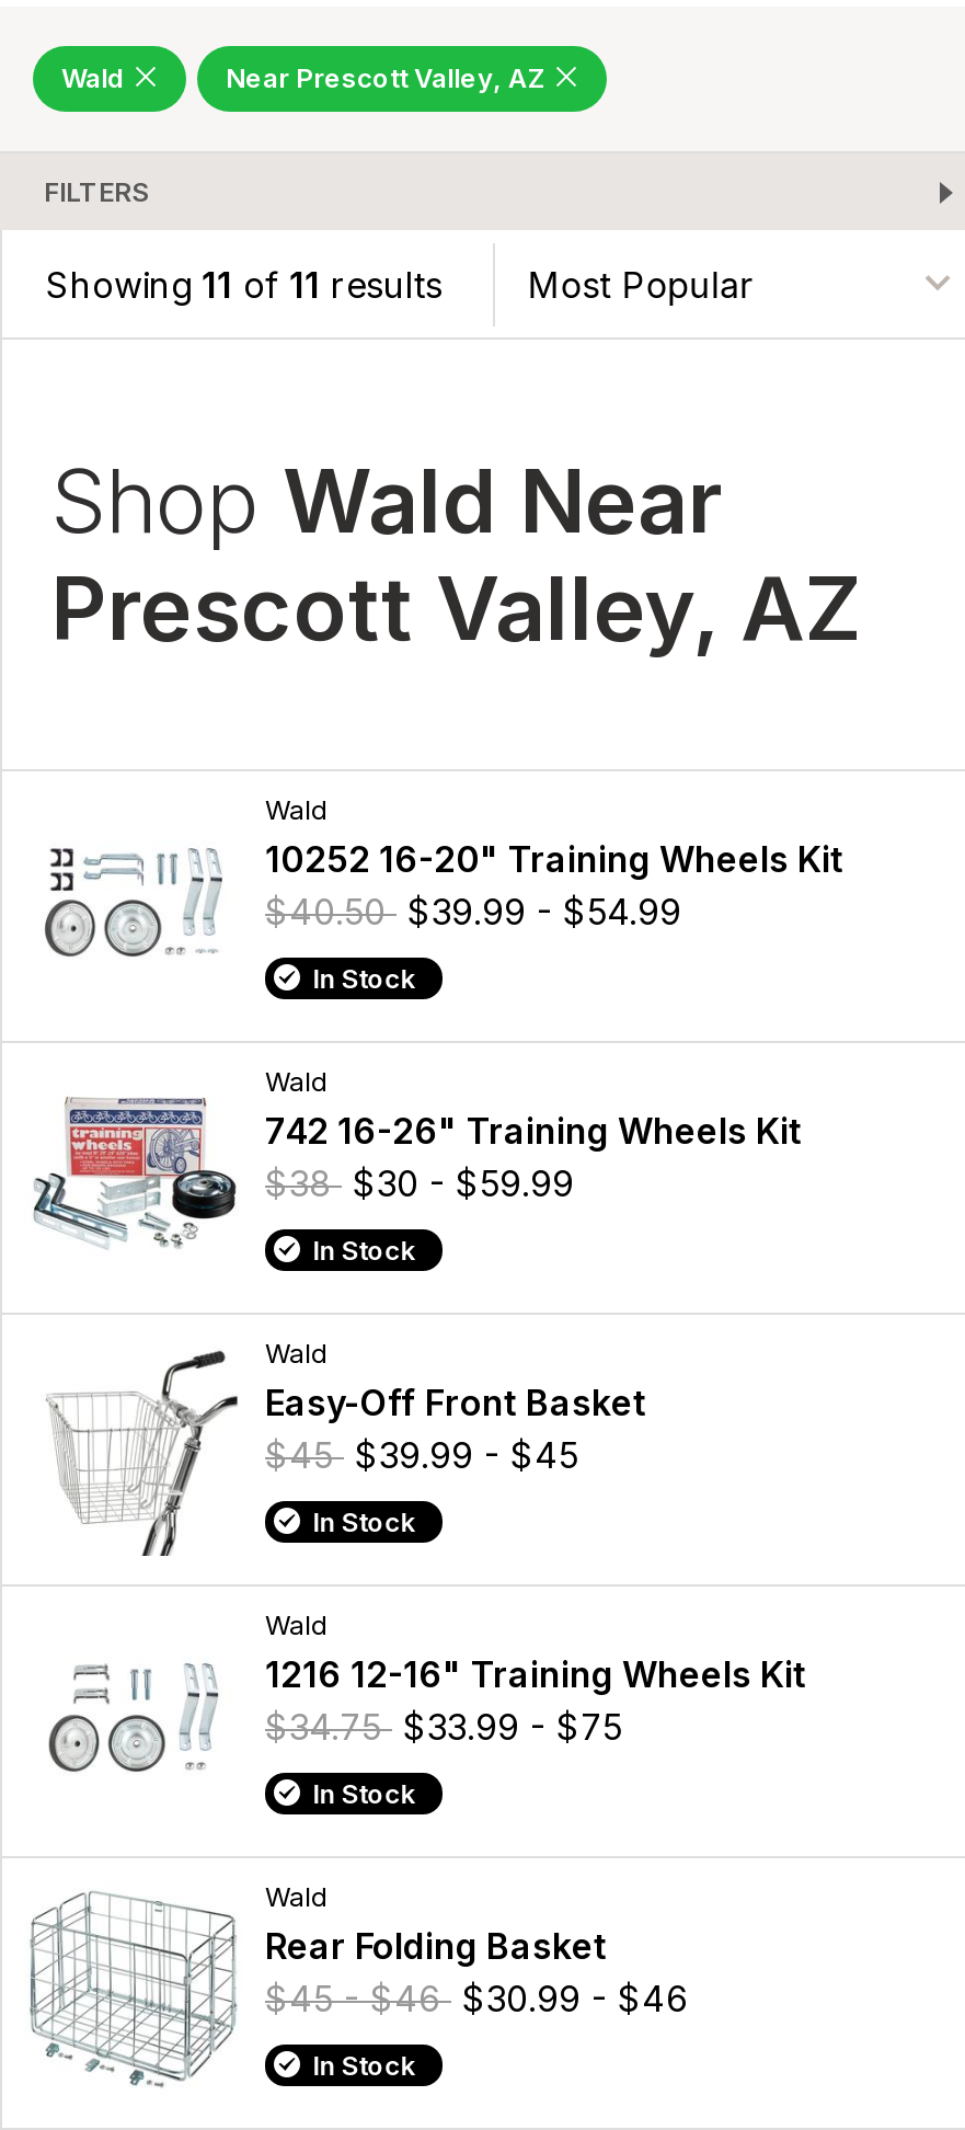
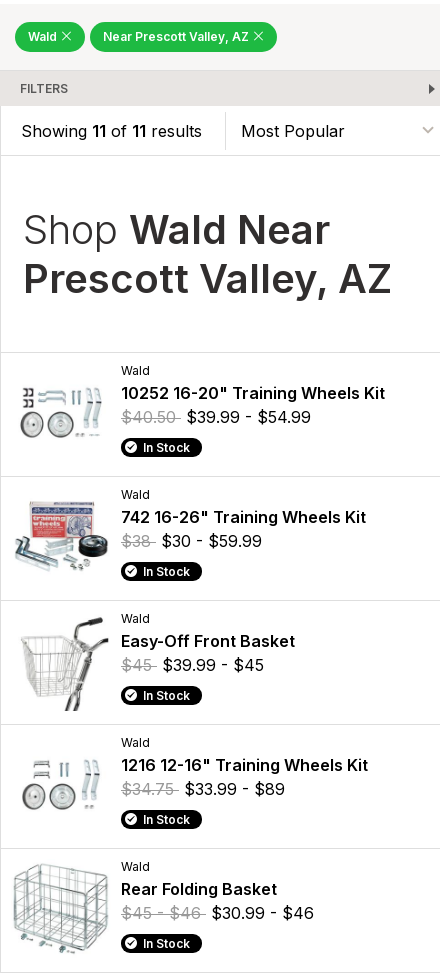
- $34.75 $33.99 - $75
+ $34.75 $33.99 - $89
